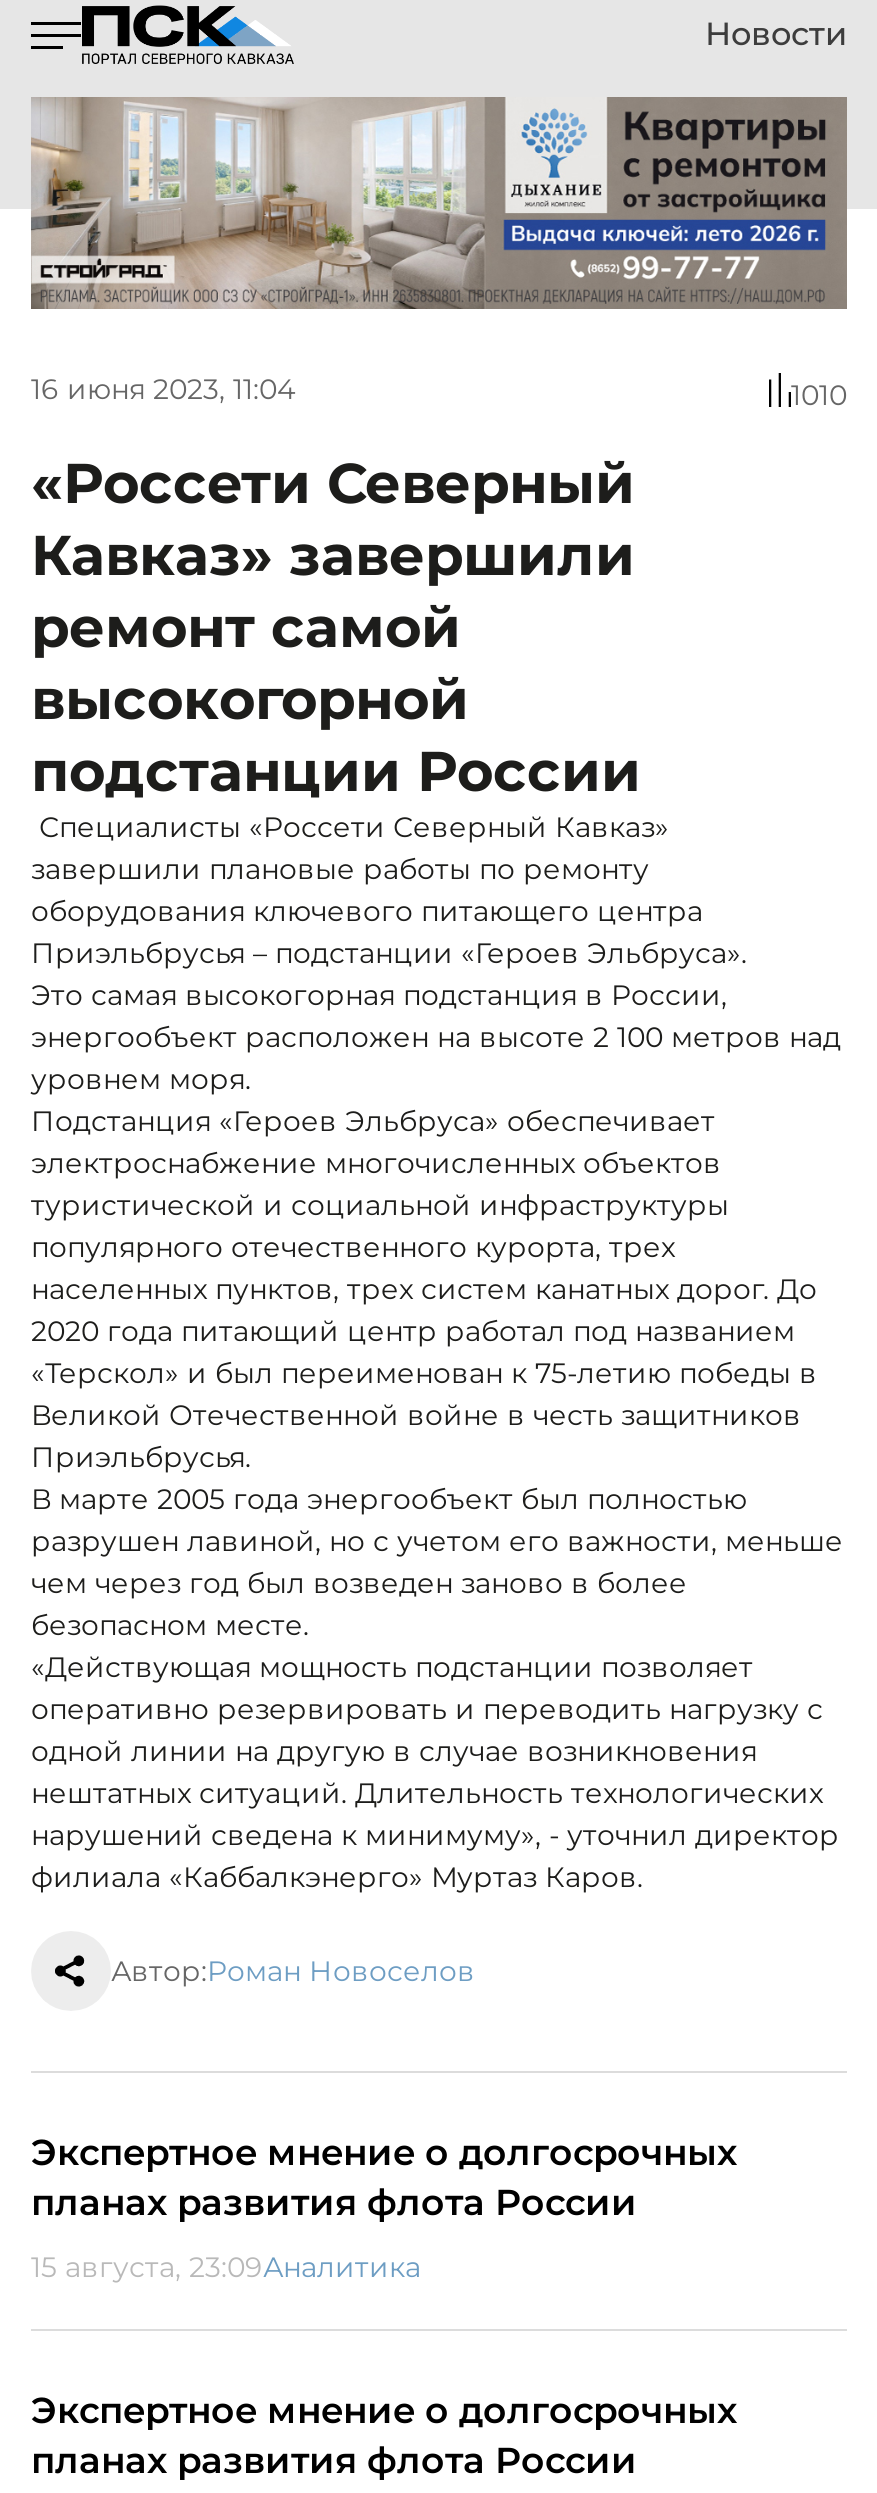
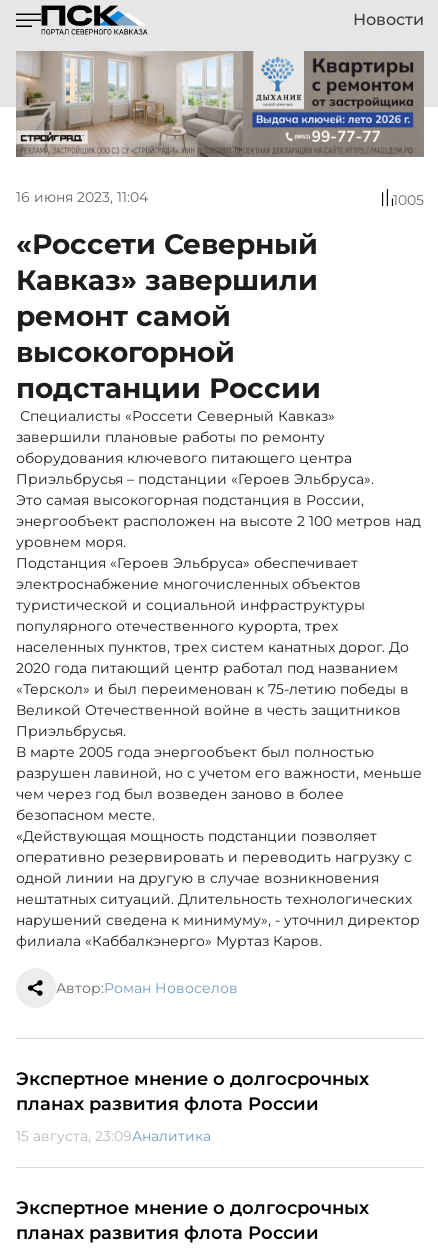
- 1010
+ 1005
